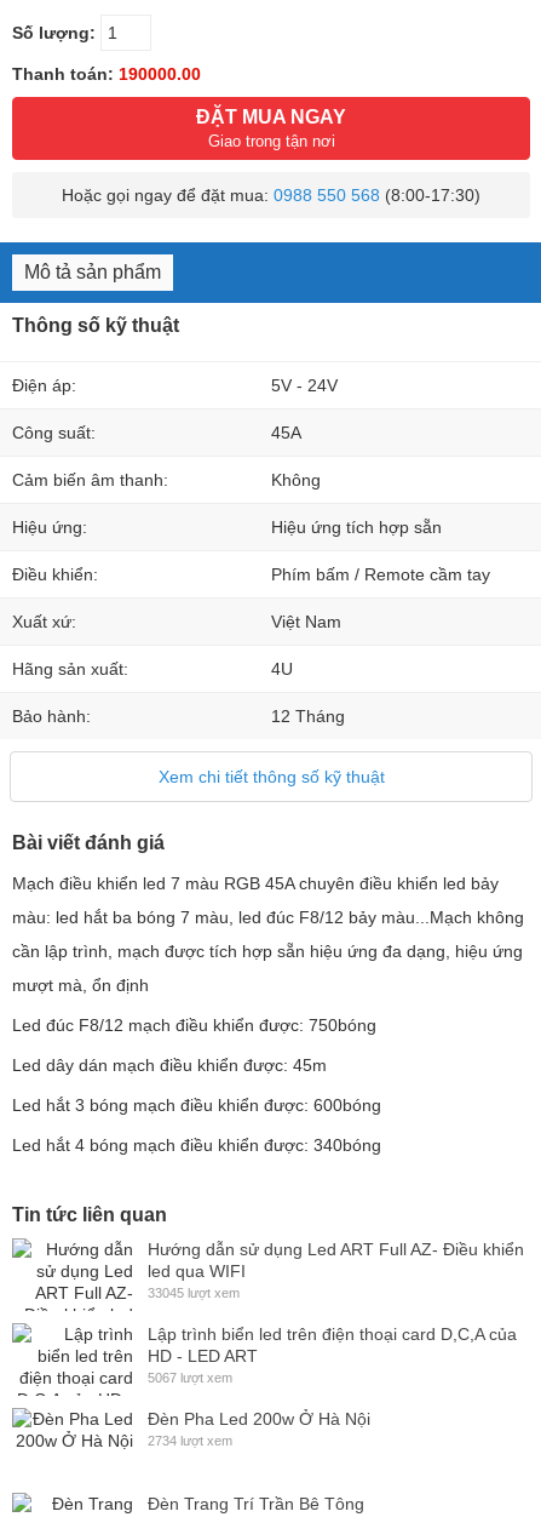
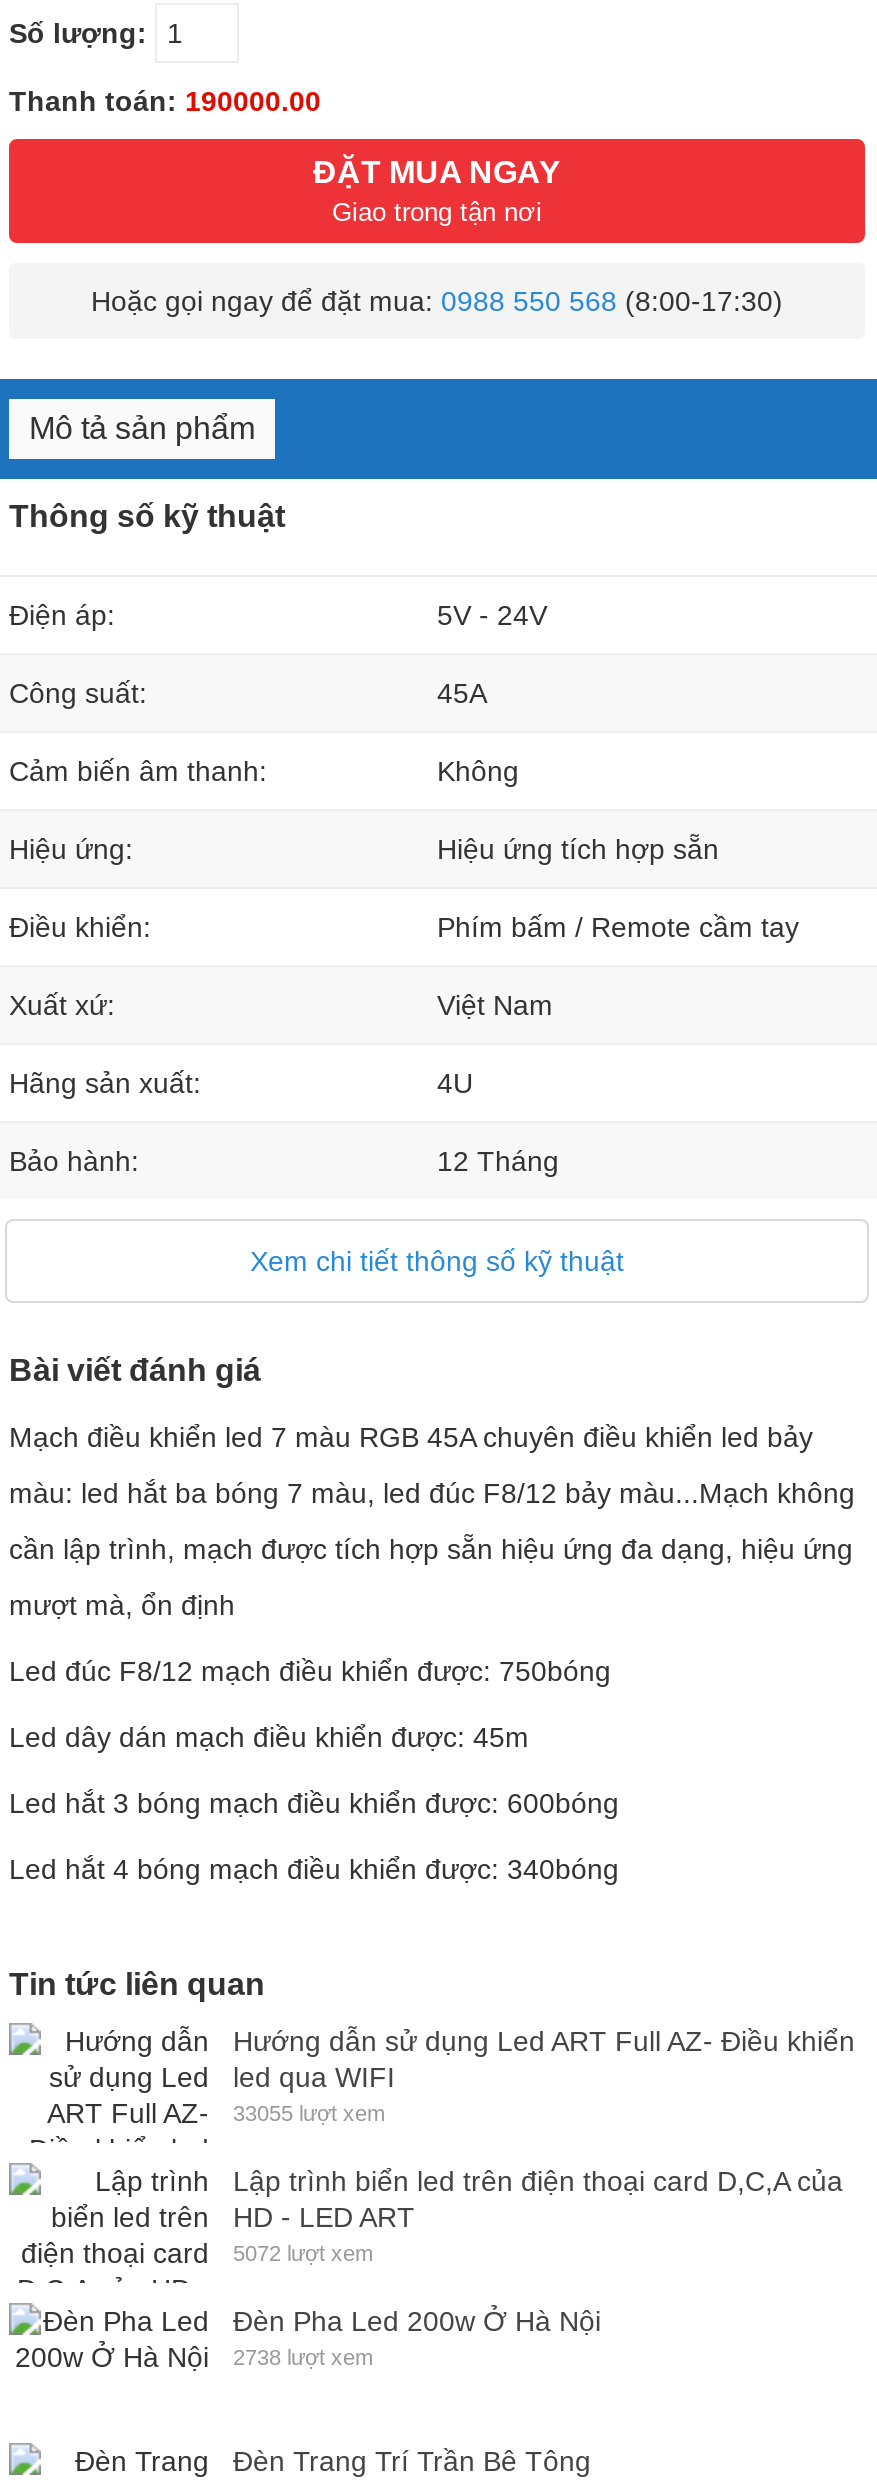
- 33045 lượt xem
+ 33055 lượt xem

- 5067 lượt xem
+ 5072 lượt xem

- 2734 lượt xem
+ 2738 lượt xem
